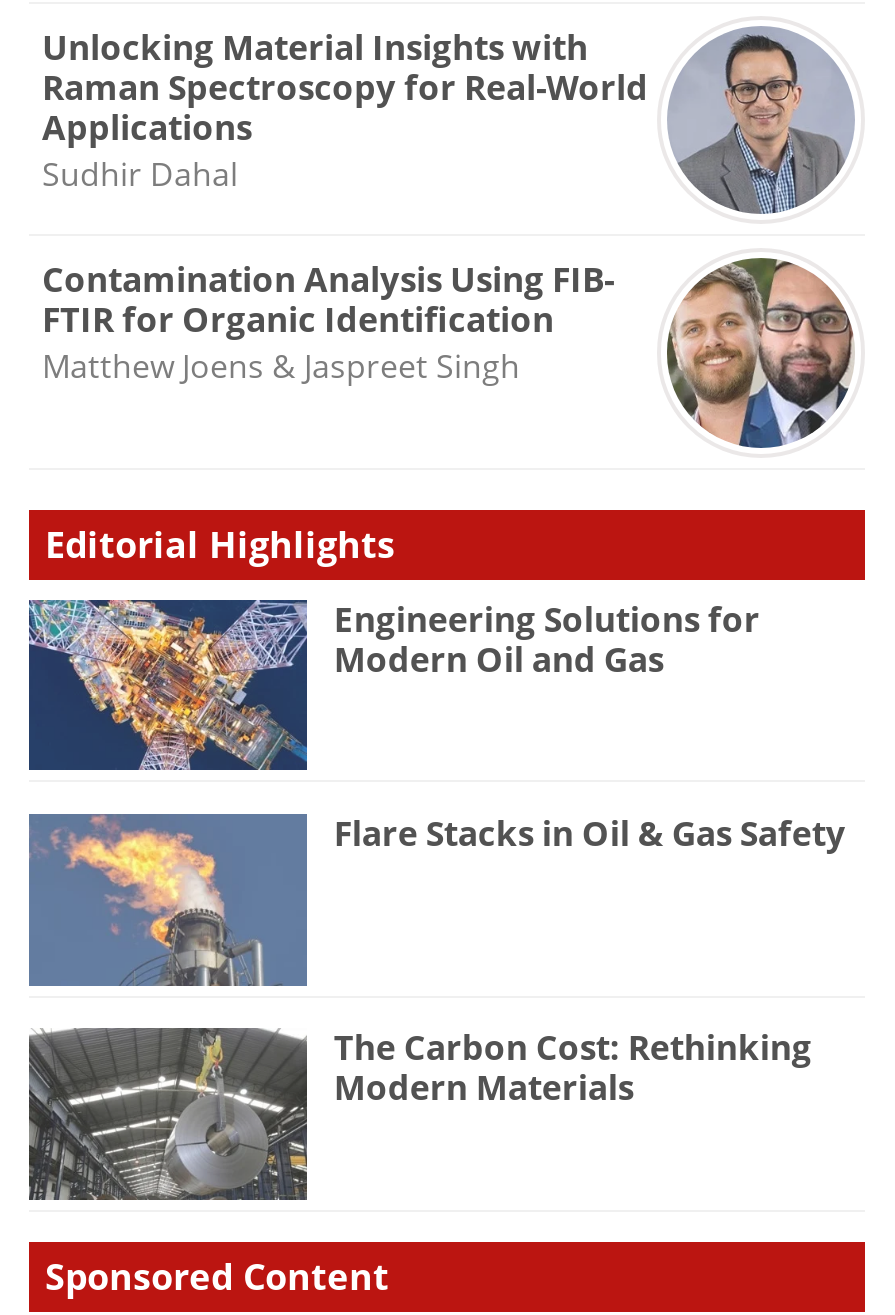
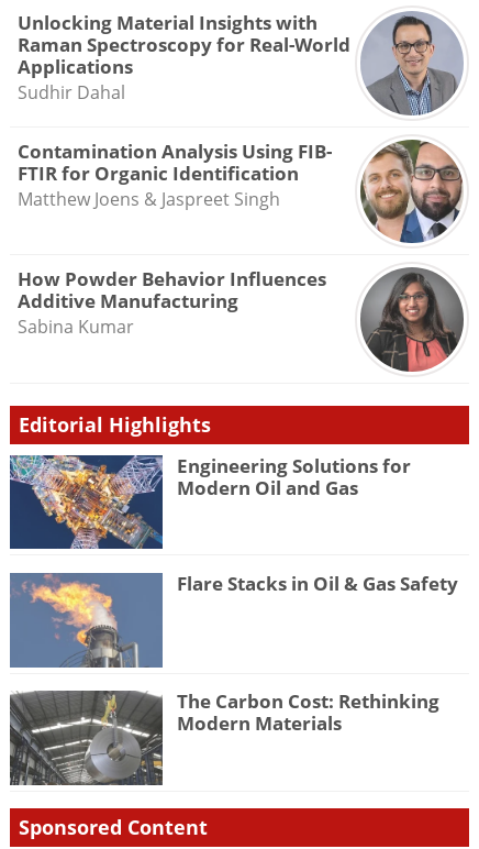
+ [image]
+ How Powder Behavior Influences
+ Additive Manufacturing
+ Sabina Kumar
